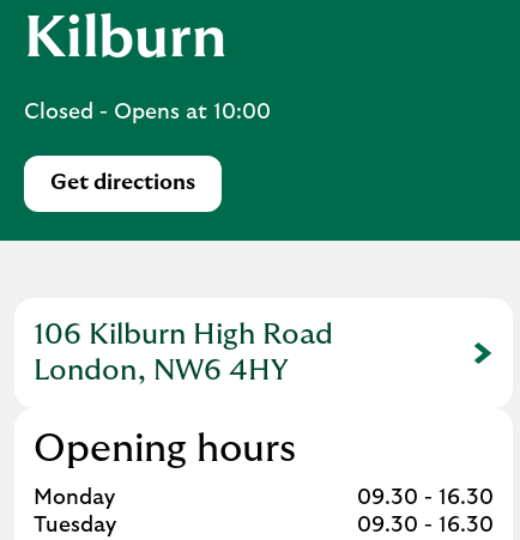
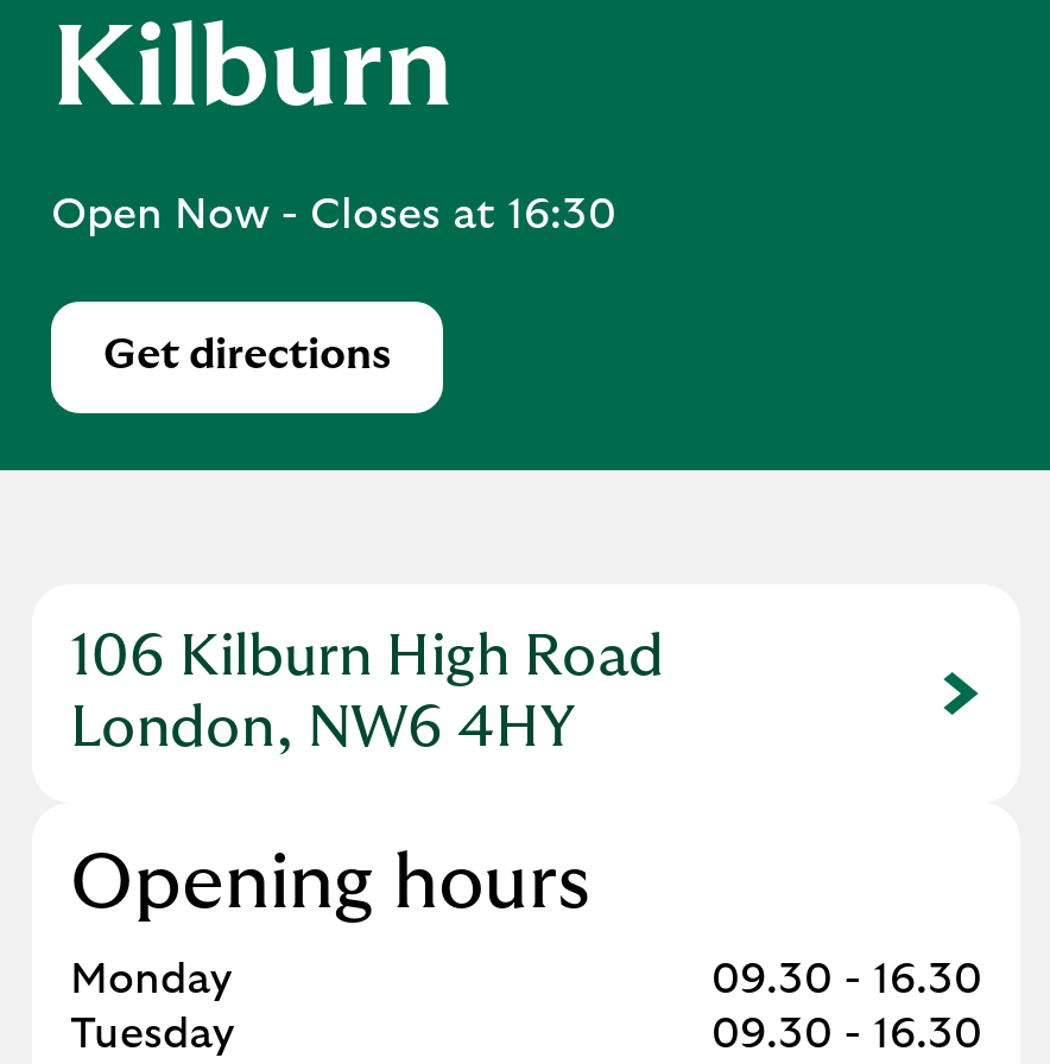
- Closed - Opens at 10:00
+ Open Now - Closes at 16:30
